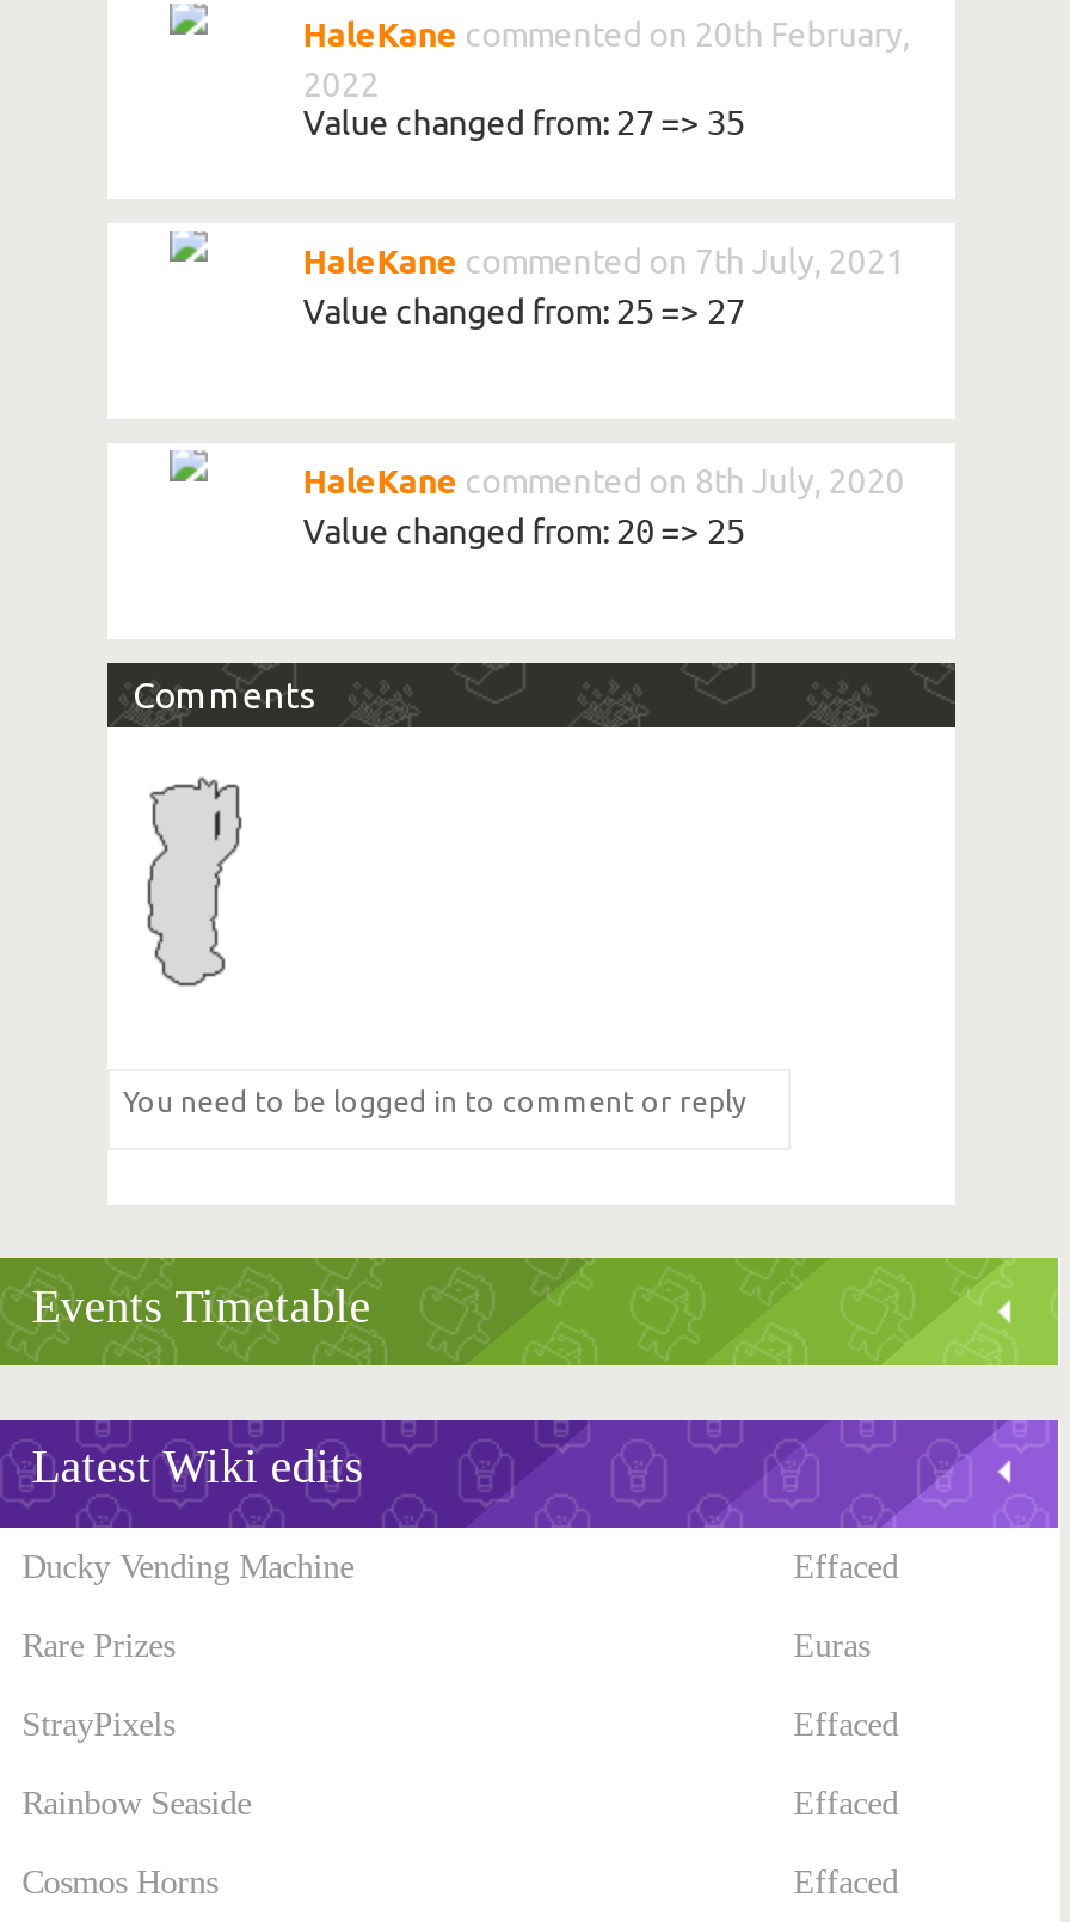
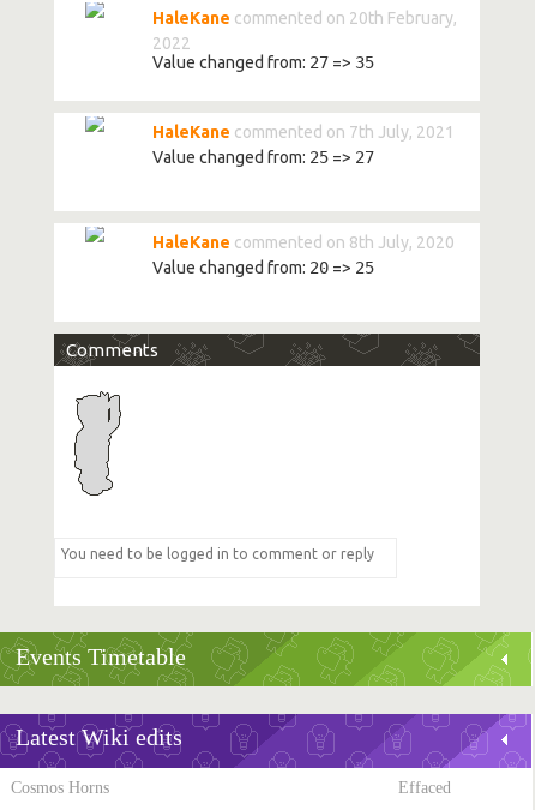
- Ducky Vending Machine
- Effaced
- Rare Prizes
- Euras
- StrayPixels
- Effaced
- Rainbow Seaside
- Effaced
